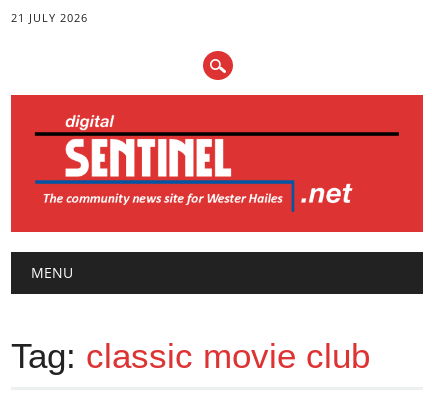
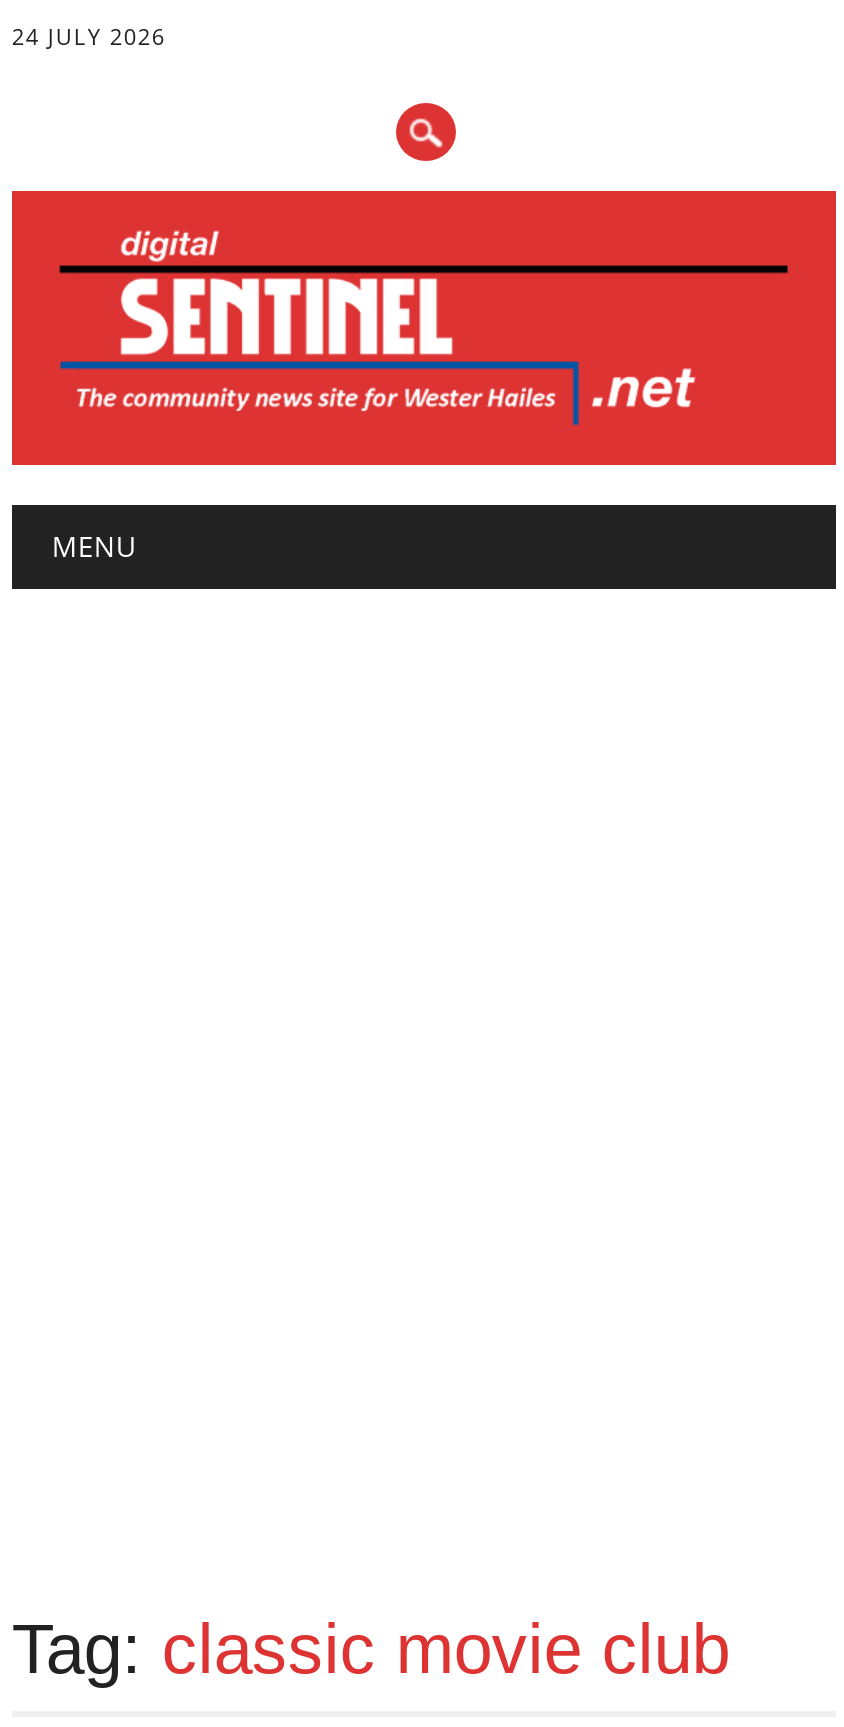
- 21 JULY 2026
+ 24 JULY 2026
